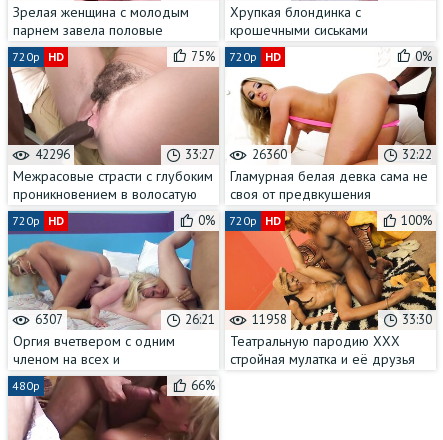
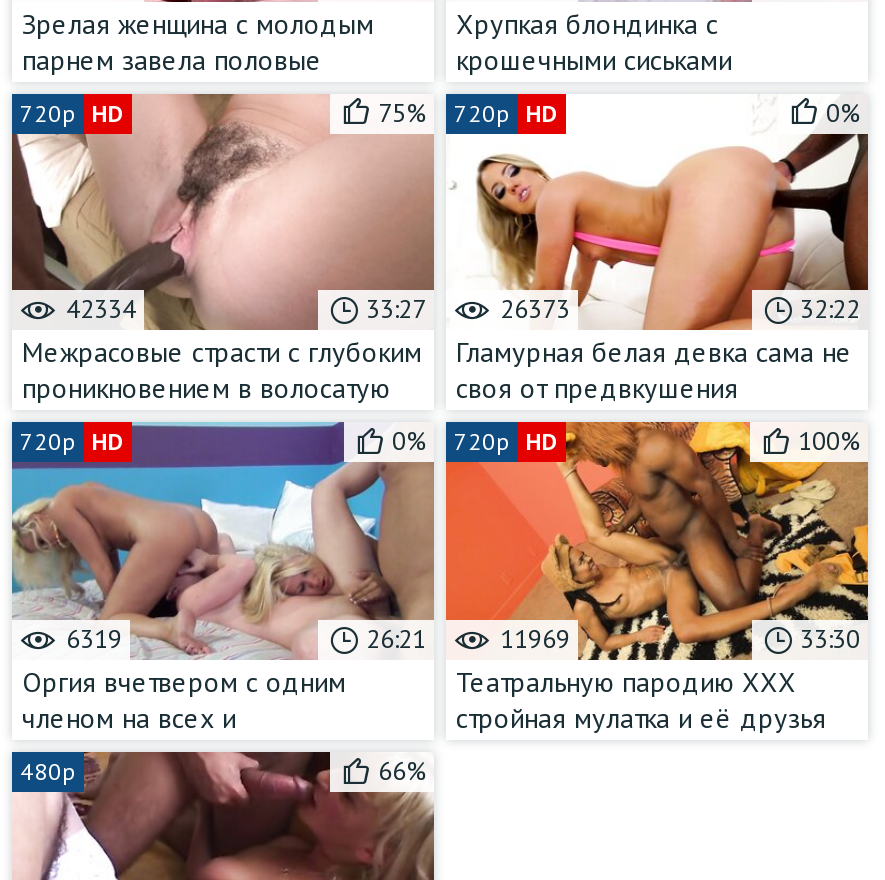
- 42296
+ 42334

- 33:27 26360
+ 33:27 26373

- 6307
+ 6319

- 26:21 11958
+ 26:21 11969
